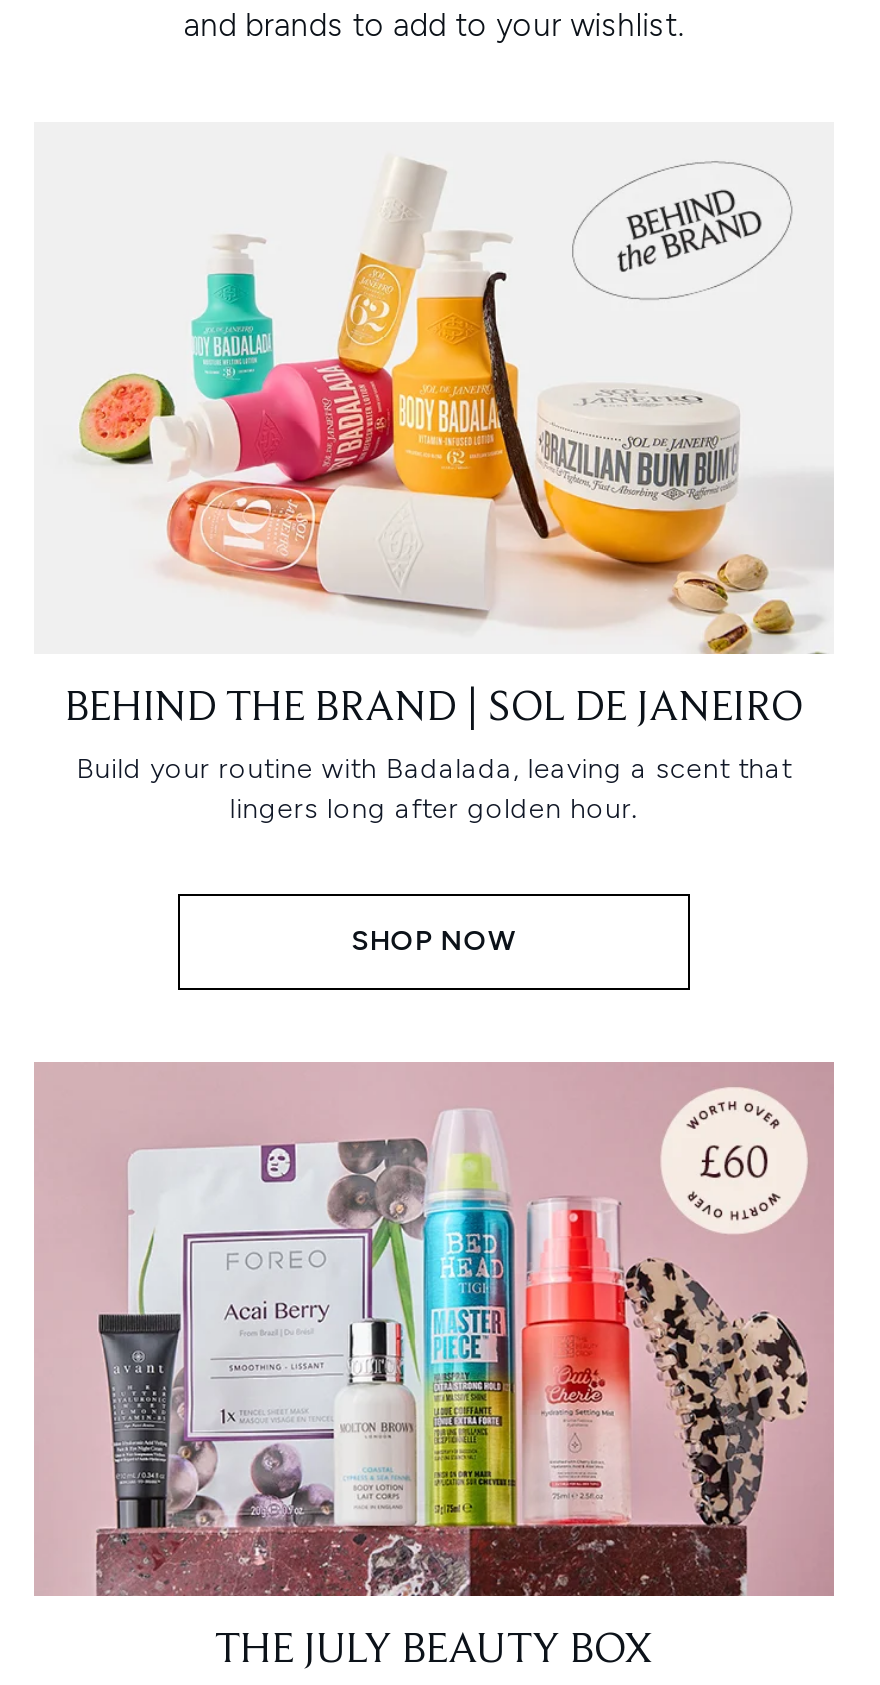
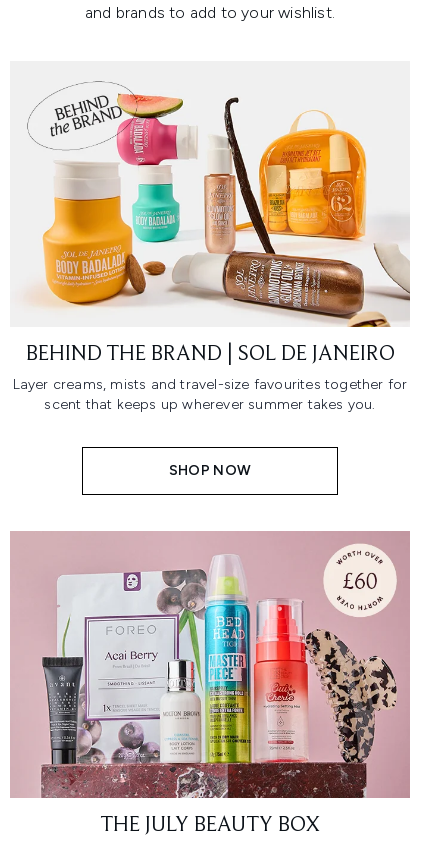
- [image]
+ [image]

- Build your routine with Badalada, leaving a scent that
- lingers long after golden hour.
+ Layer creams, mists and travel-size favourites together for
+ scent that keeps up wherever summer takes you.
